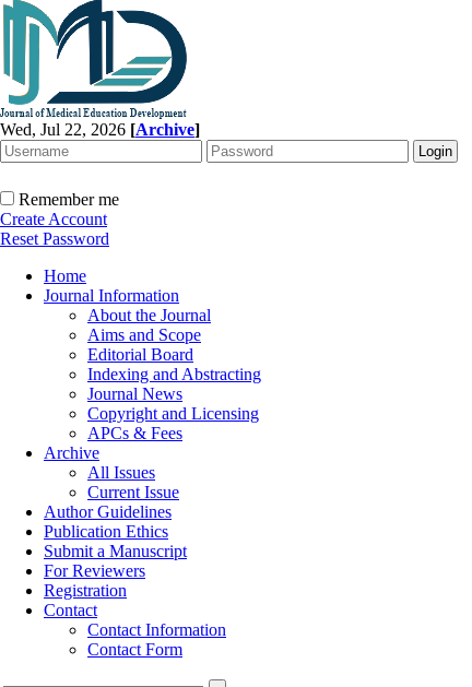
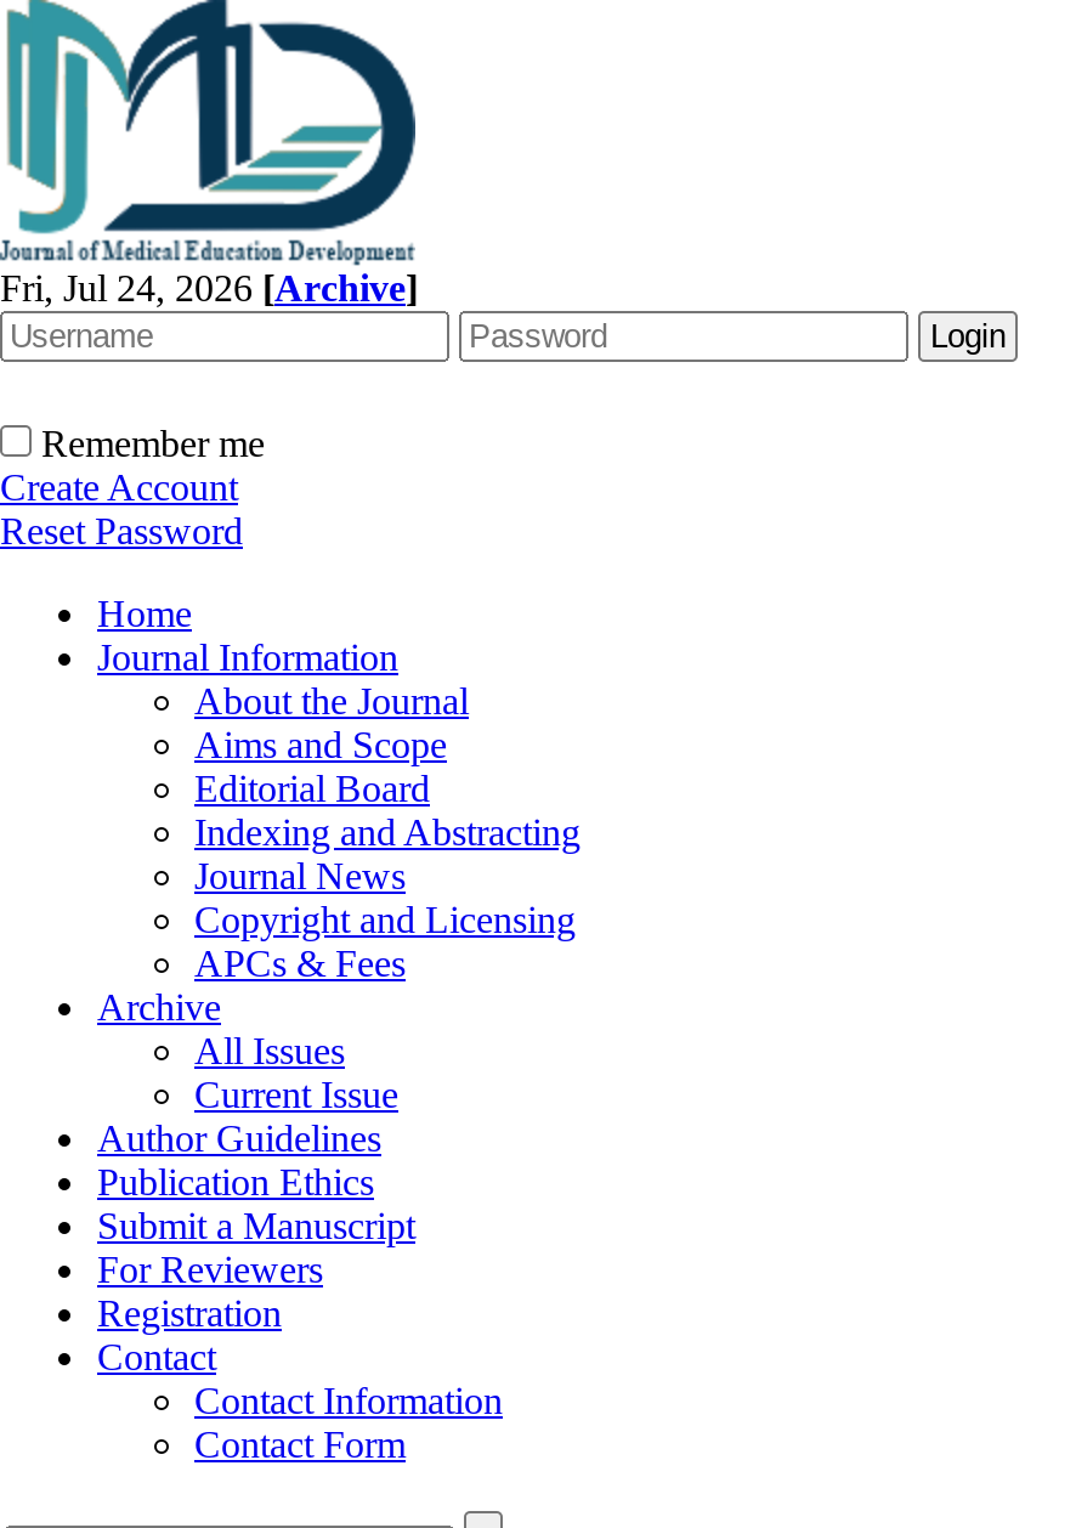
- Wed, Jul 22, 2026 [Archive]
+ Fri, Jul 24, 2026 [Archive]
